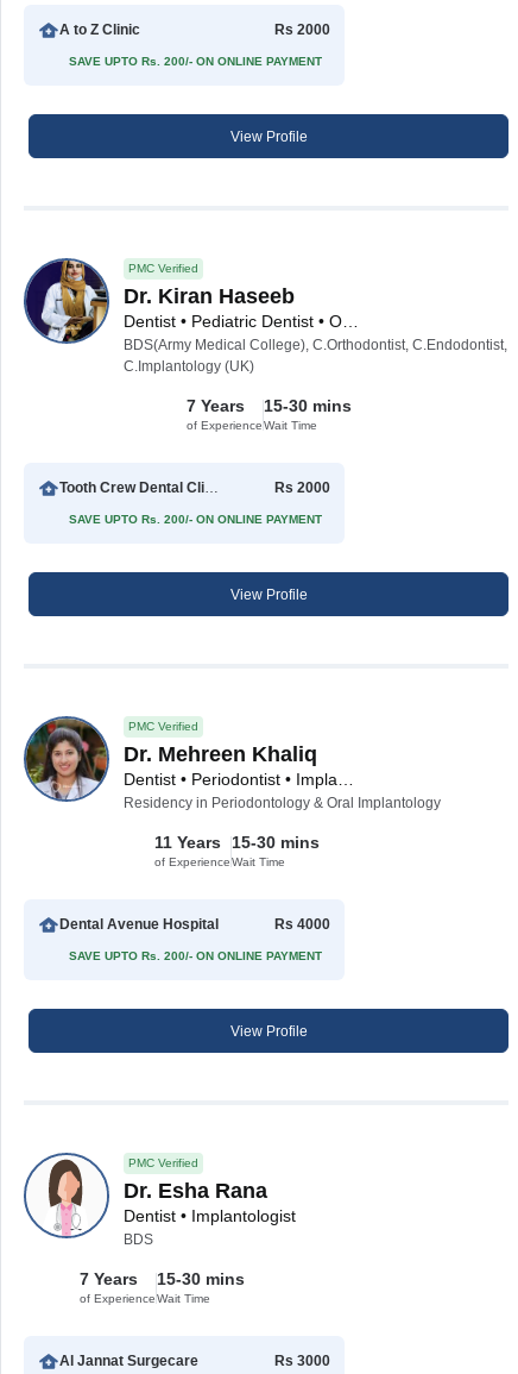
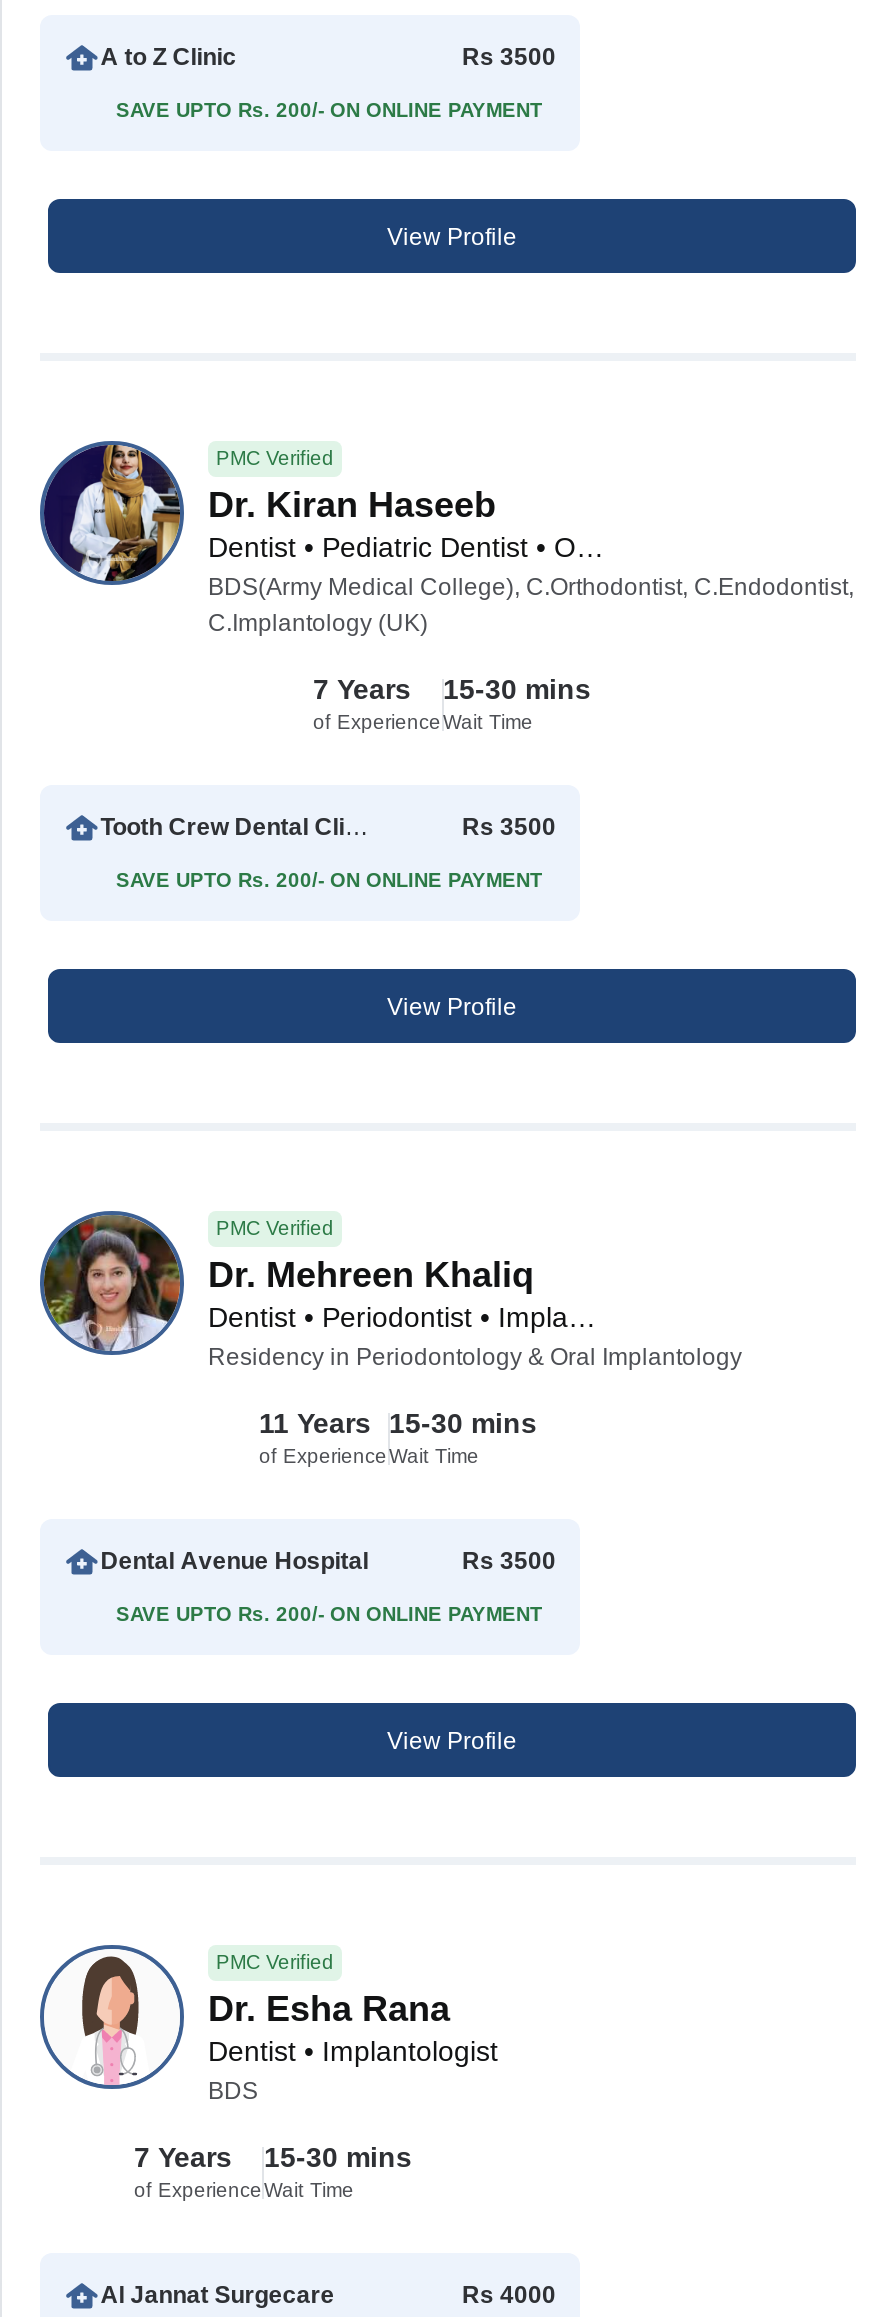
- Rs 2000
+ Rs 3500

- Rs 2000
+ Rs 3500

- Rs 4000
+ Rs 3500

- Rs 3000
+ Rs 4000
